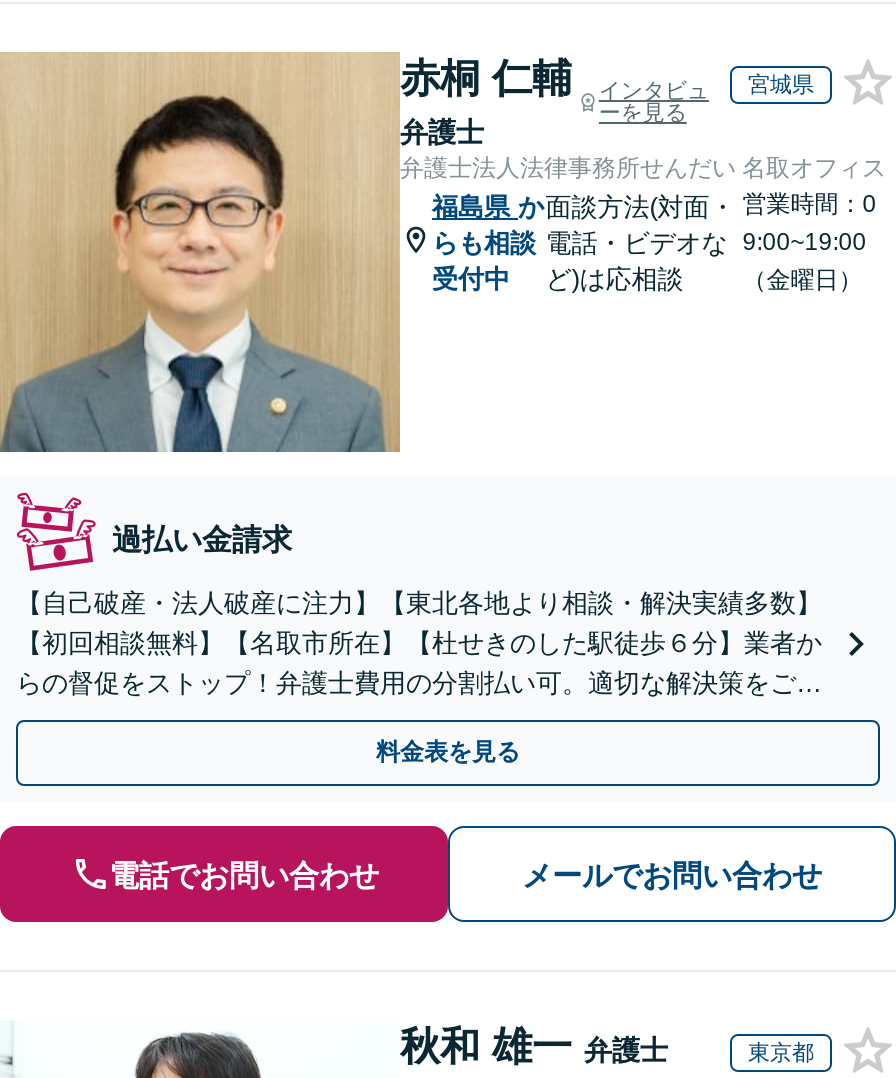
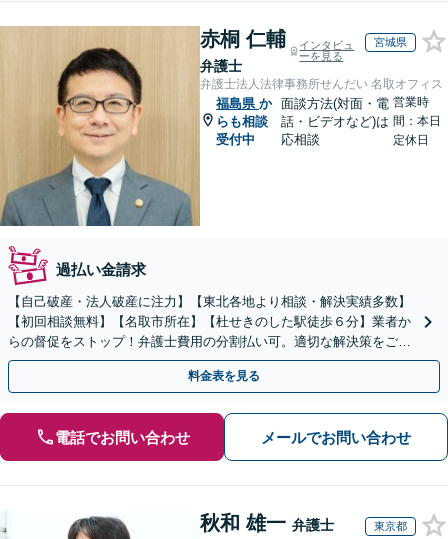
- 営業時間：0
- 9:00~19:00
- （金曜日）
+ 営業時
+ 間：本日
+ 定休日
